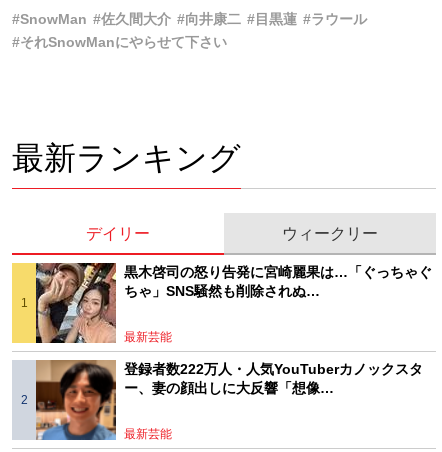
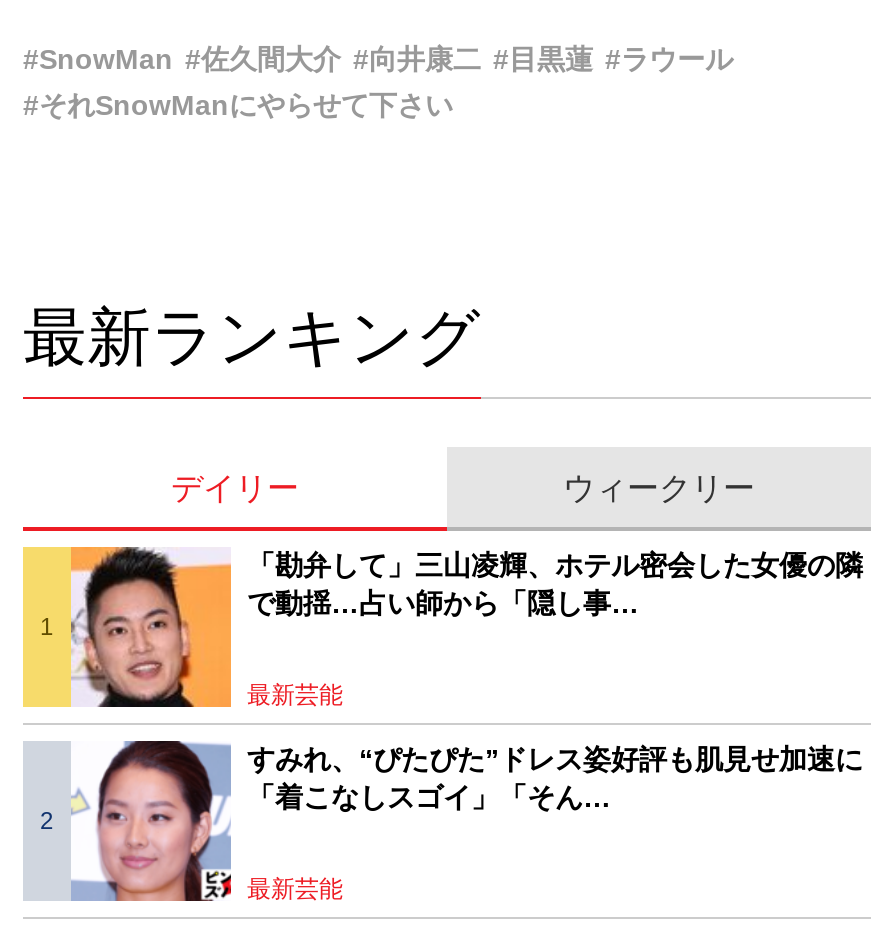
- [image]
- 黒木啓司の怒り告発に宮崎麗果は…「ぐっちゃぐ
- ちゃ」SNS騒然も削除されぬ…
+ [image]
+ 「勘弁して」三山凌輝、ホテル密会した女優の隣
+ で動揺…占い師から「隠し事…

- [image]
- 登録者数222万人・人気YouTuberカノックスタ
- ー、妻の顔出しに大反響「想像…
+ [image]
+ すみれ、“ぴたぴた”ドレス姿好評も肌見せ加速に
+ 「着こなしスゴイ」「そん…
